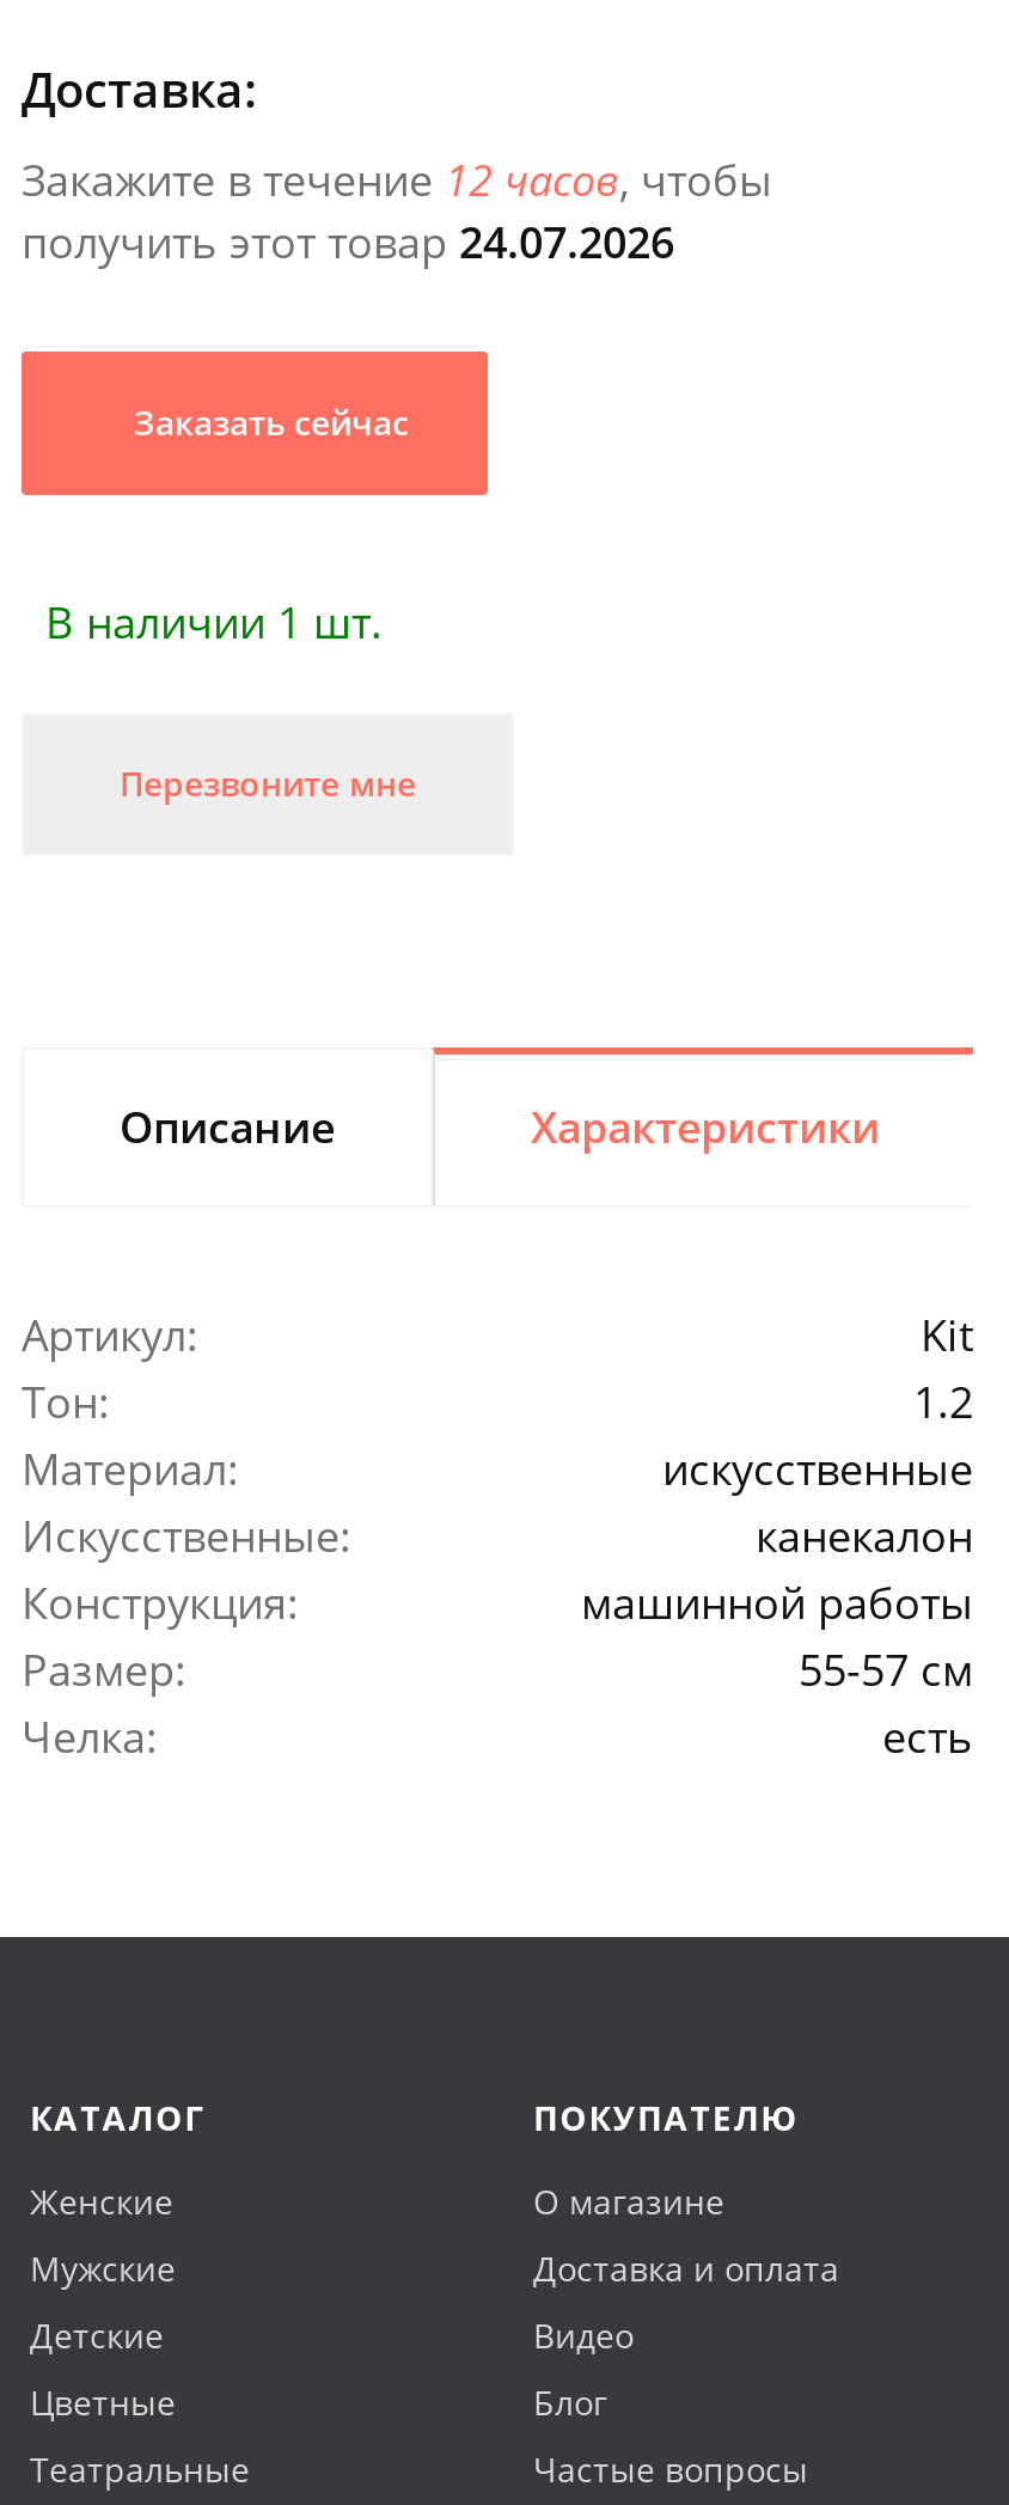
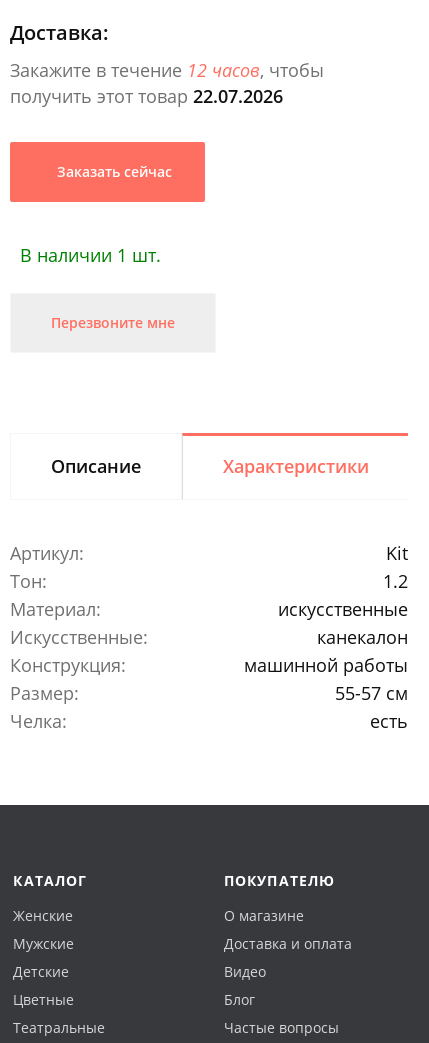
- получить этот товар 24.07.2026
+ получить этот товар 22.07.2026
